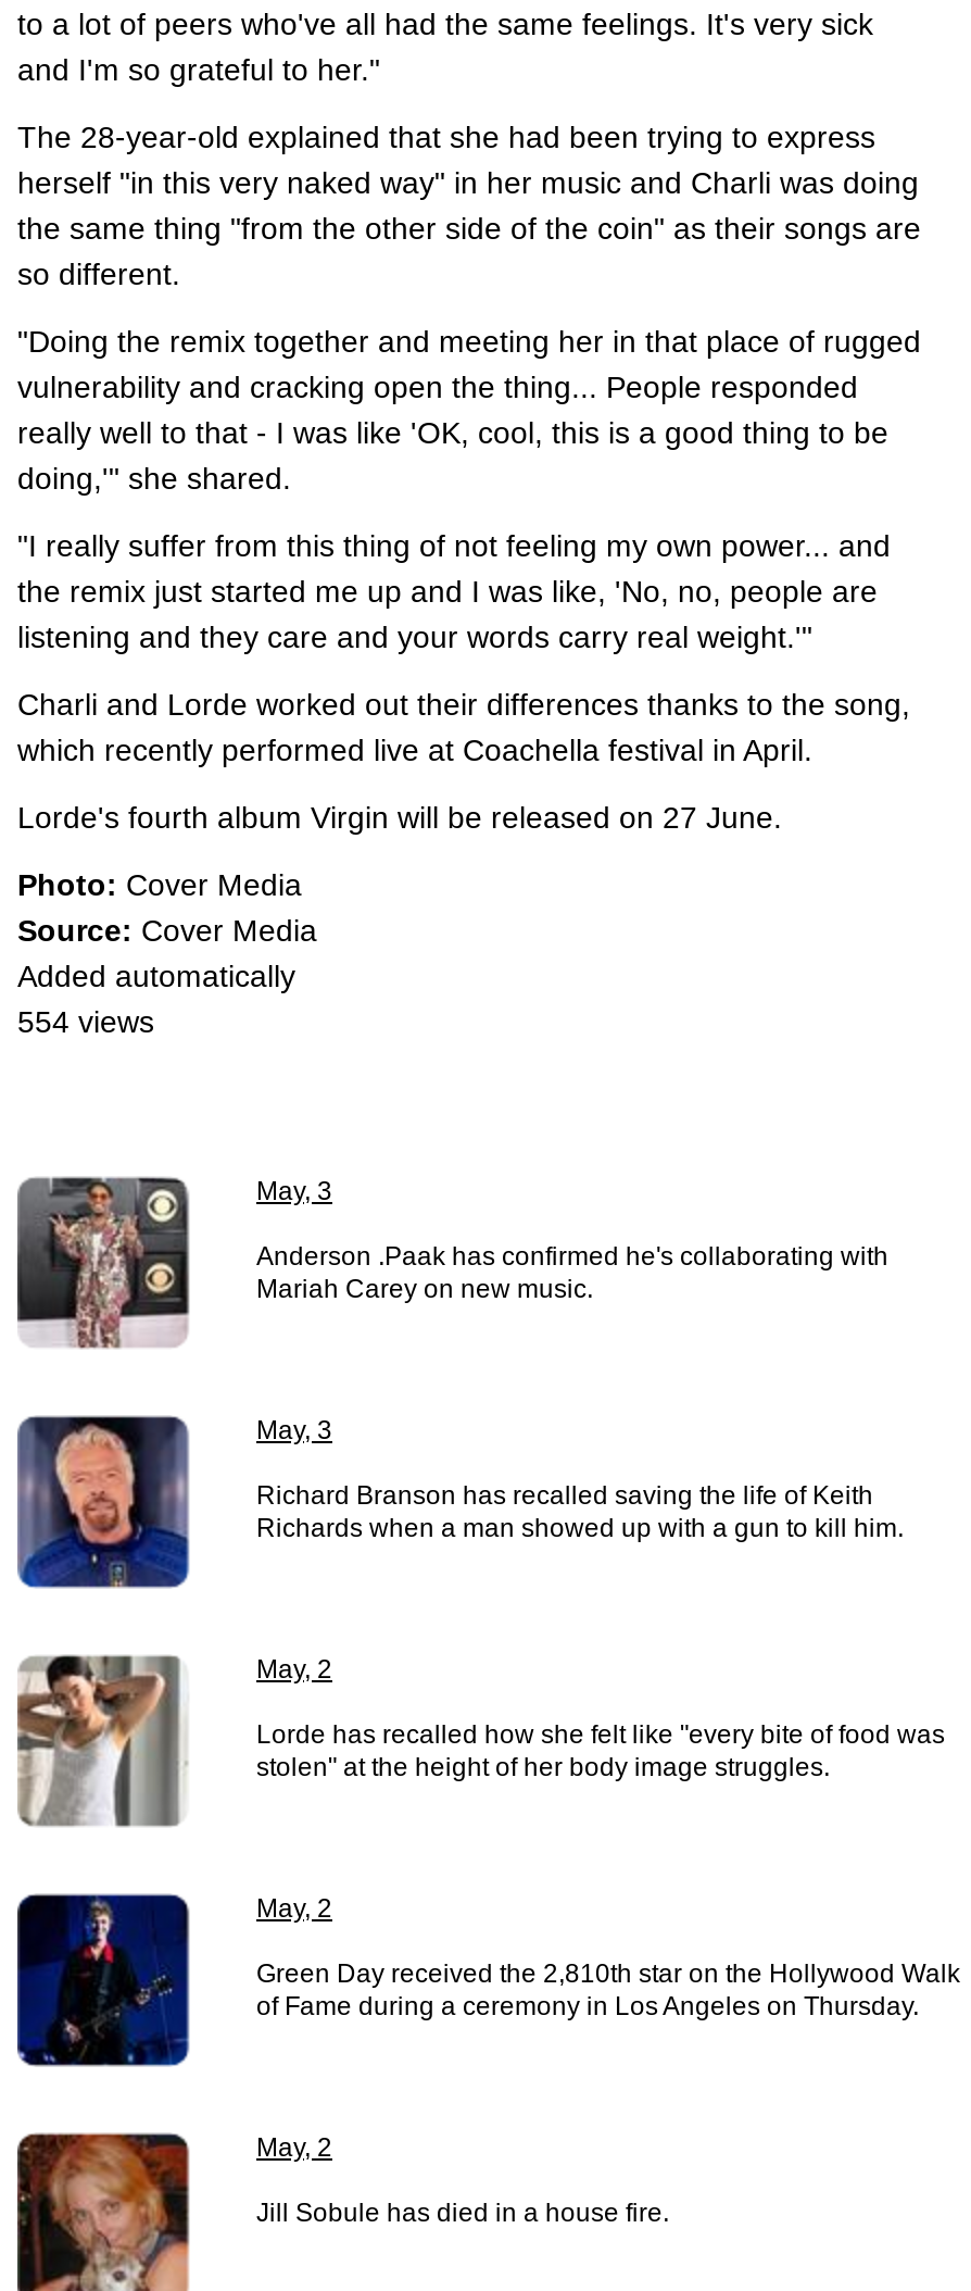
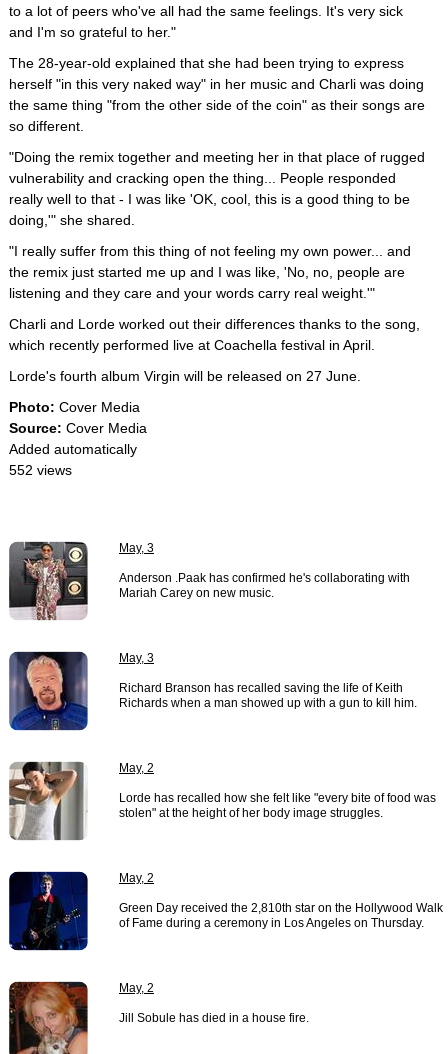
- 554 views
+ 552 views
